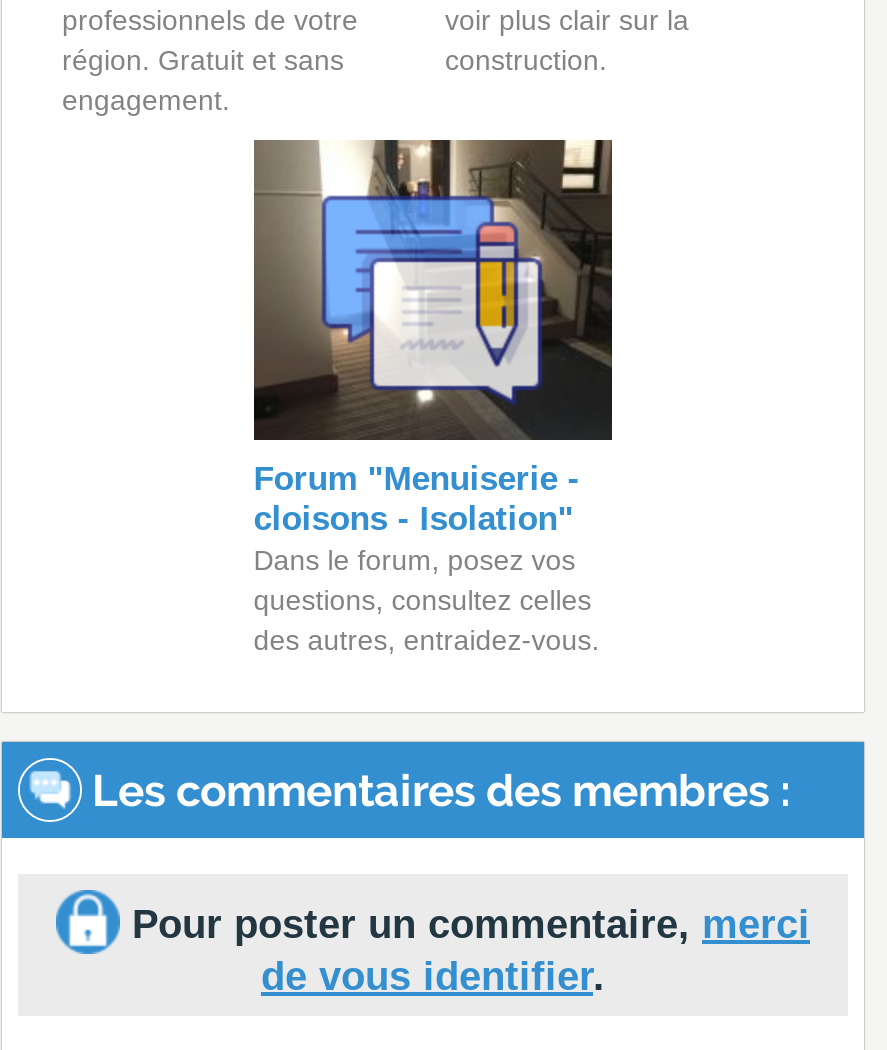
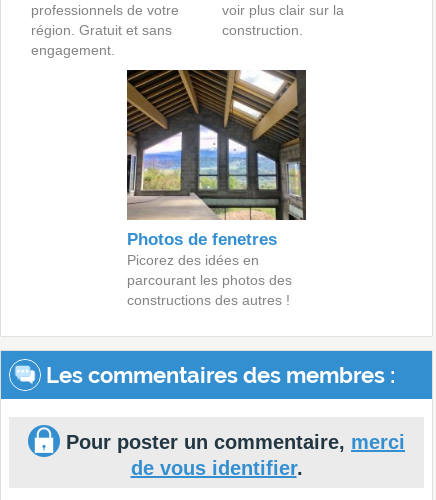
- [image]
- Forum "Menuiserie -
- cloisons - Isolation"
- Dans le forum, posez vos
- questions, consultez celles
- des autres, entraidez-vous.
+ [image]
+ Photos de fenetres
+ Picorez des idées en
+ parcourant les photos des
+ constructions des autres !
